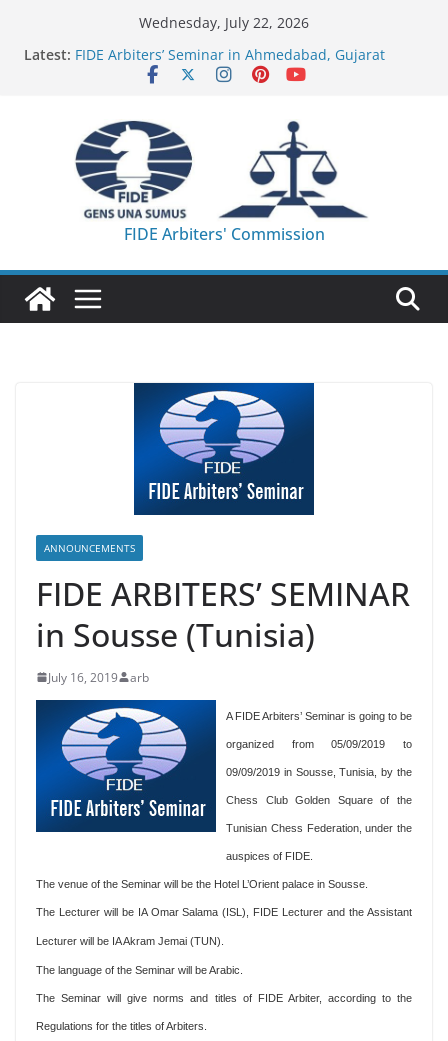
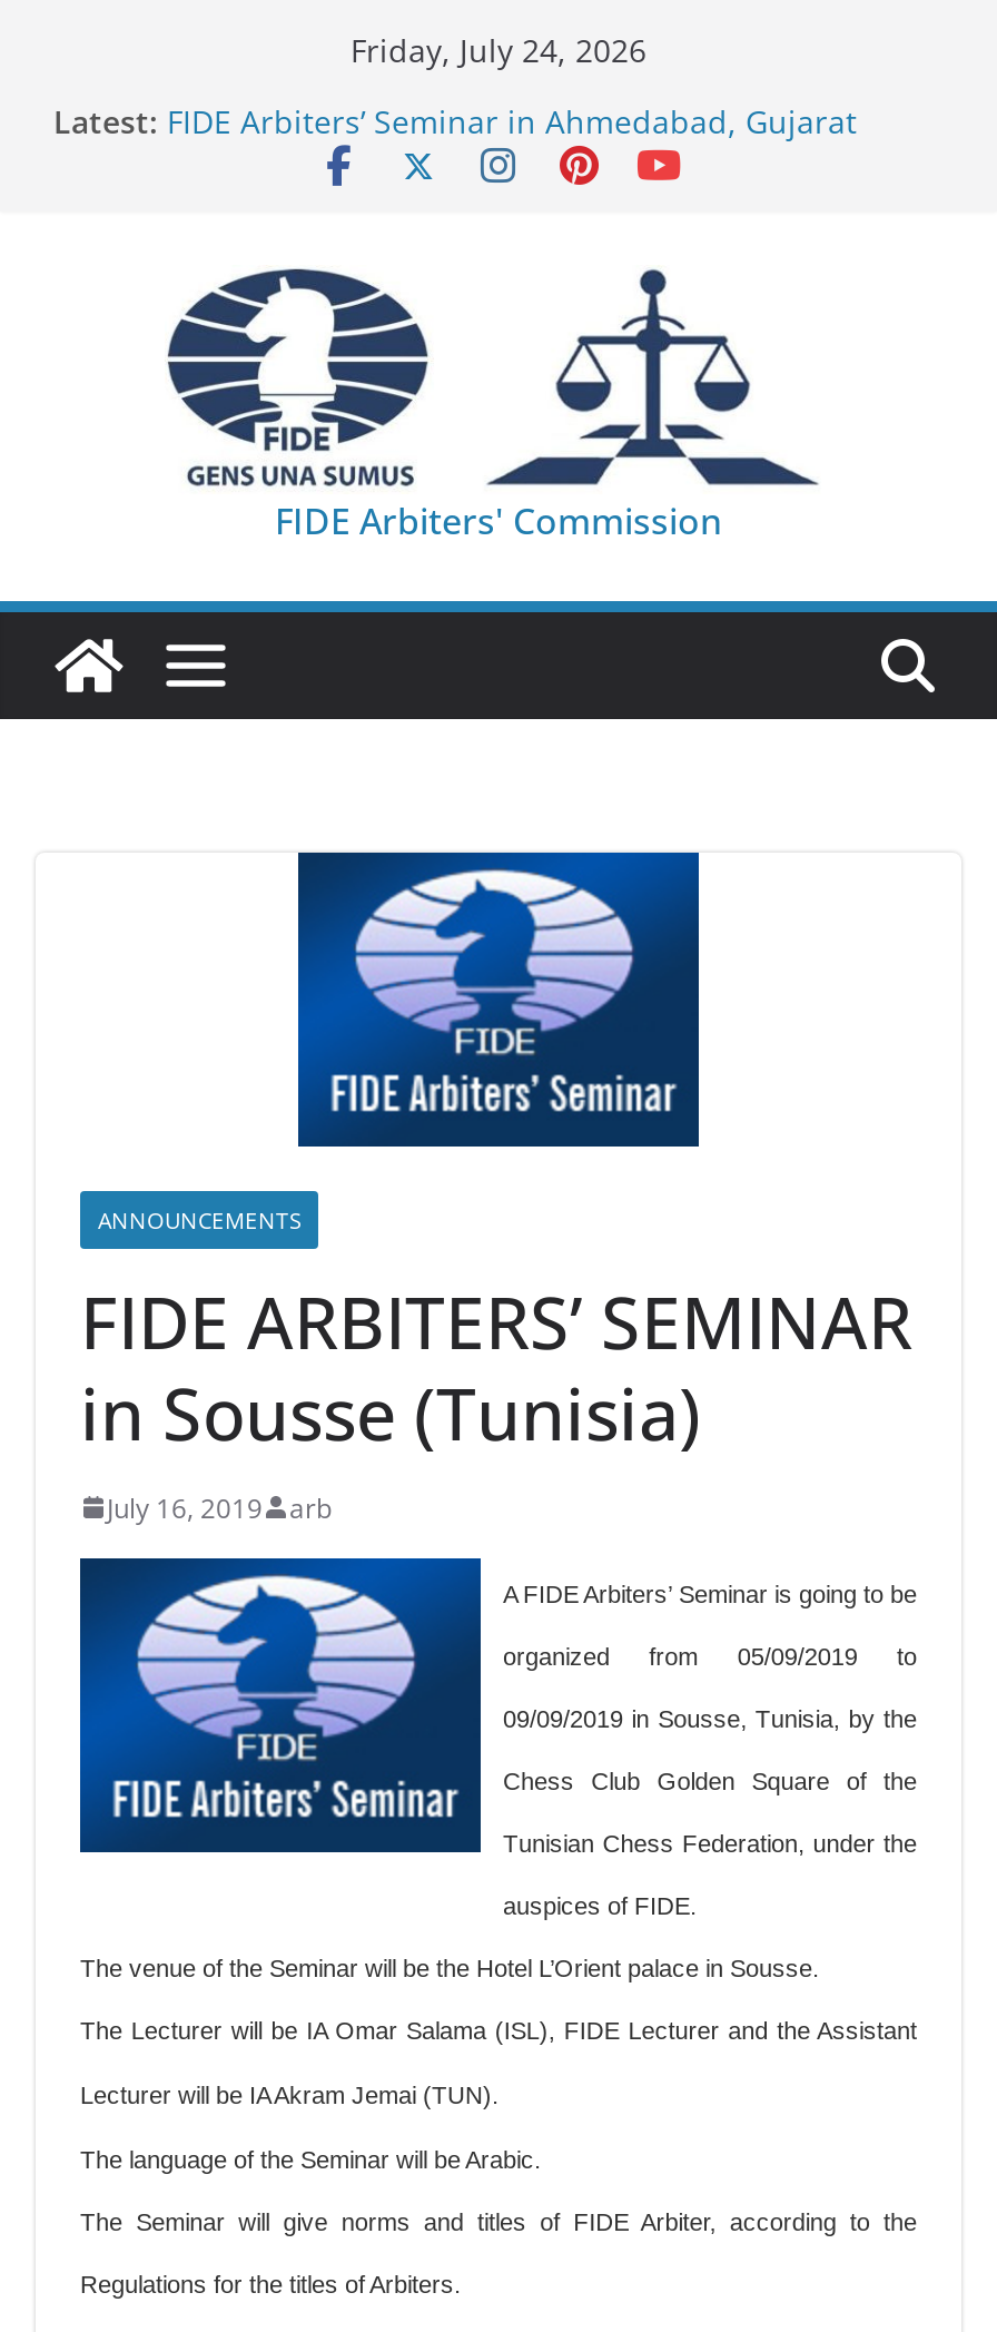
- Wednesday, July 22, 2026
+ Friday, July 24, 2026
